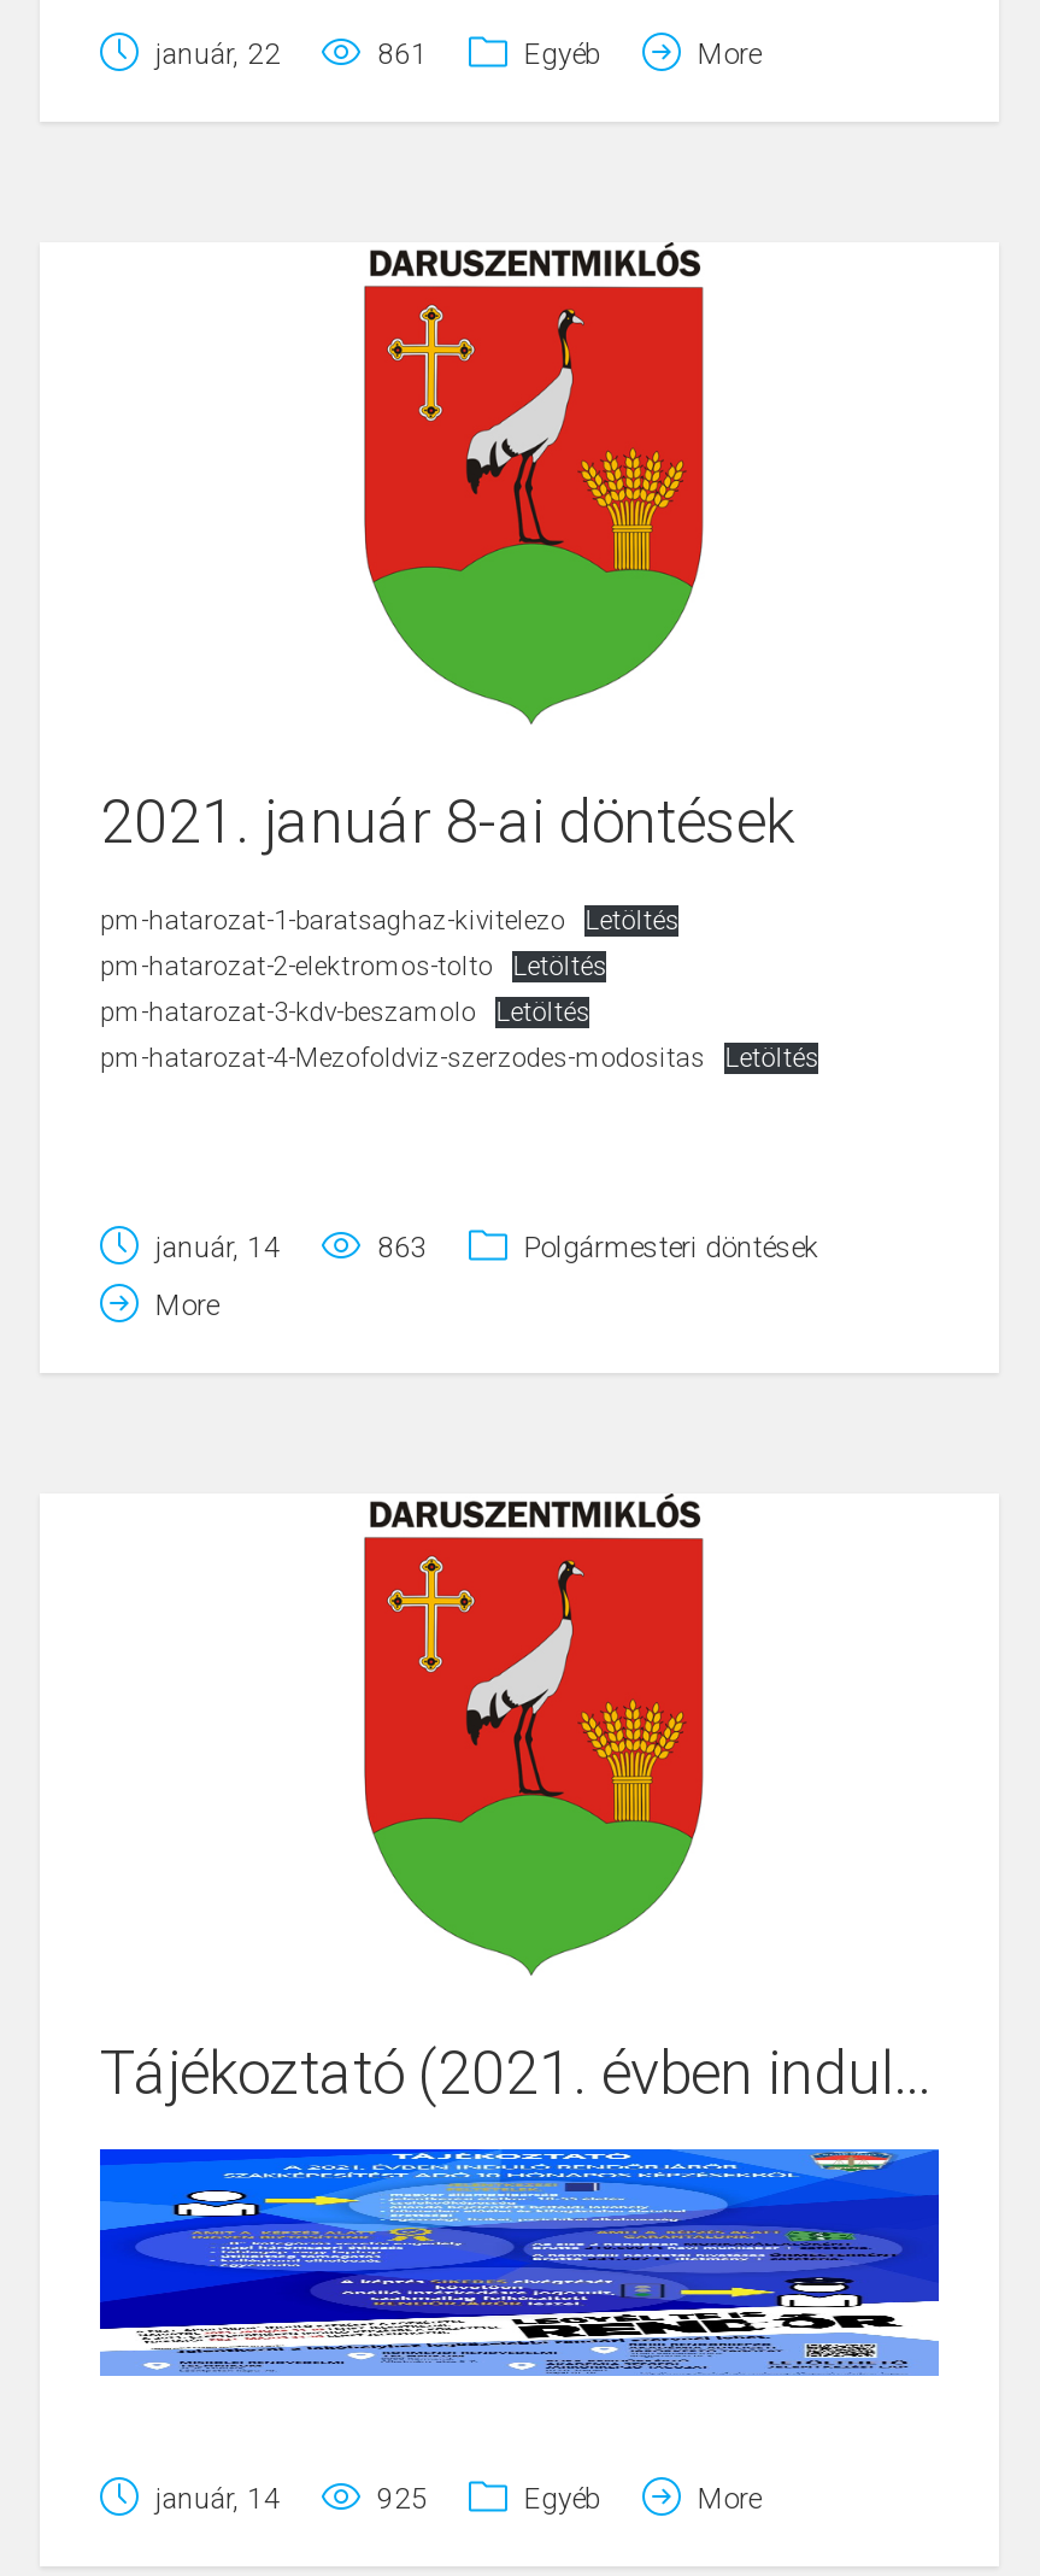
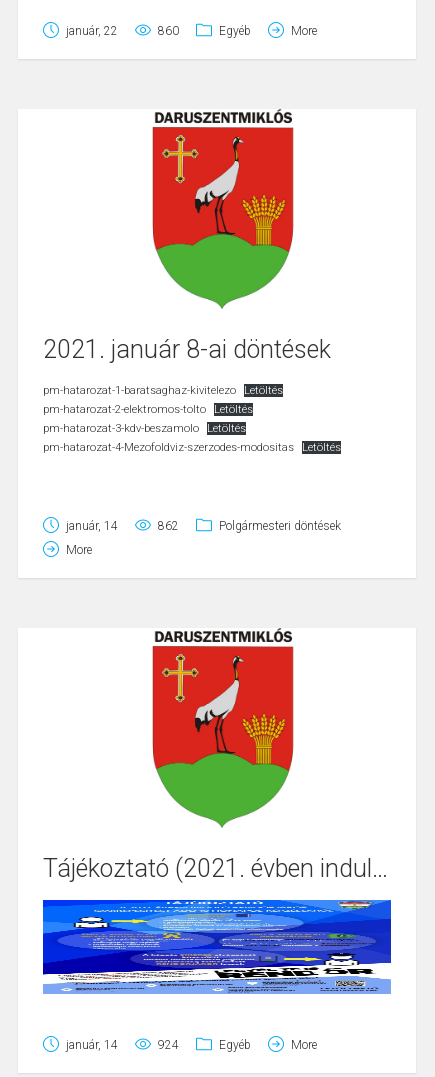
- 861
+ 860

- 863
+ 862

- 925
+ 924
